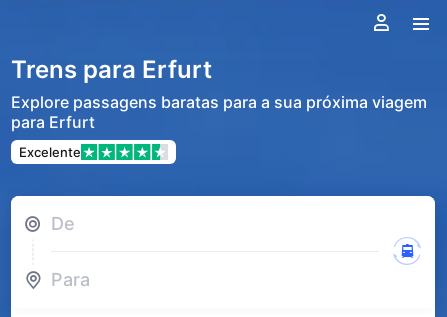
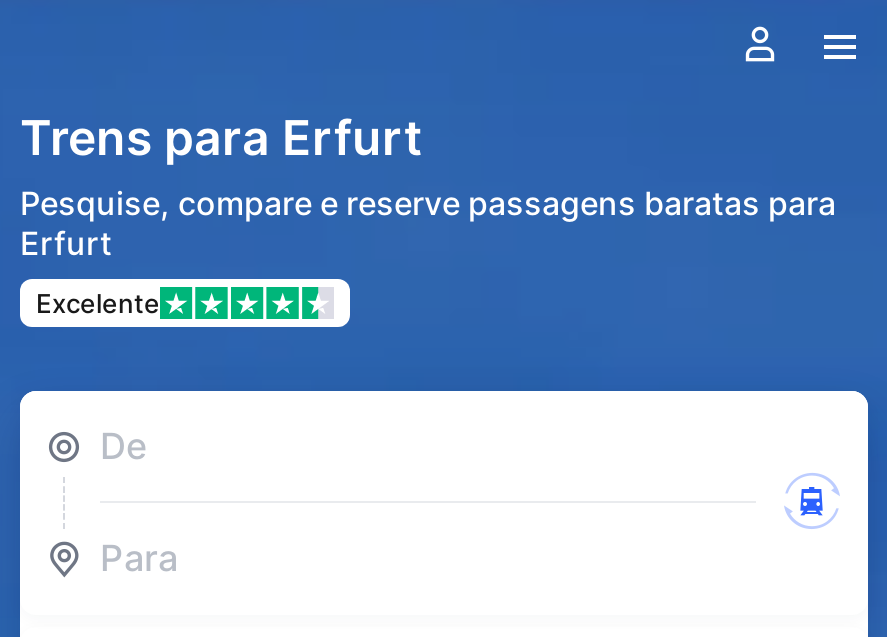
- Explore passagens baratas para a sua próxima viagem
- para Erfurt
+ Pesquise, compare e reserve passagens baratas para
+ Erfurt
